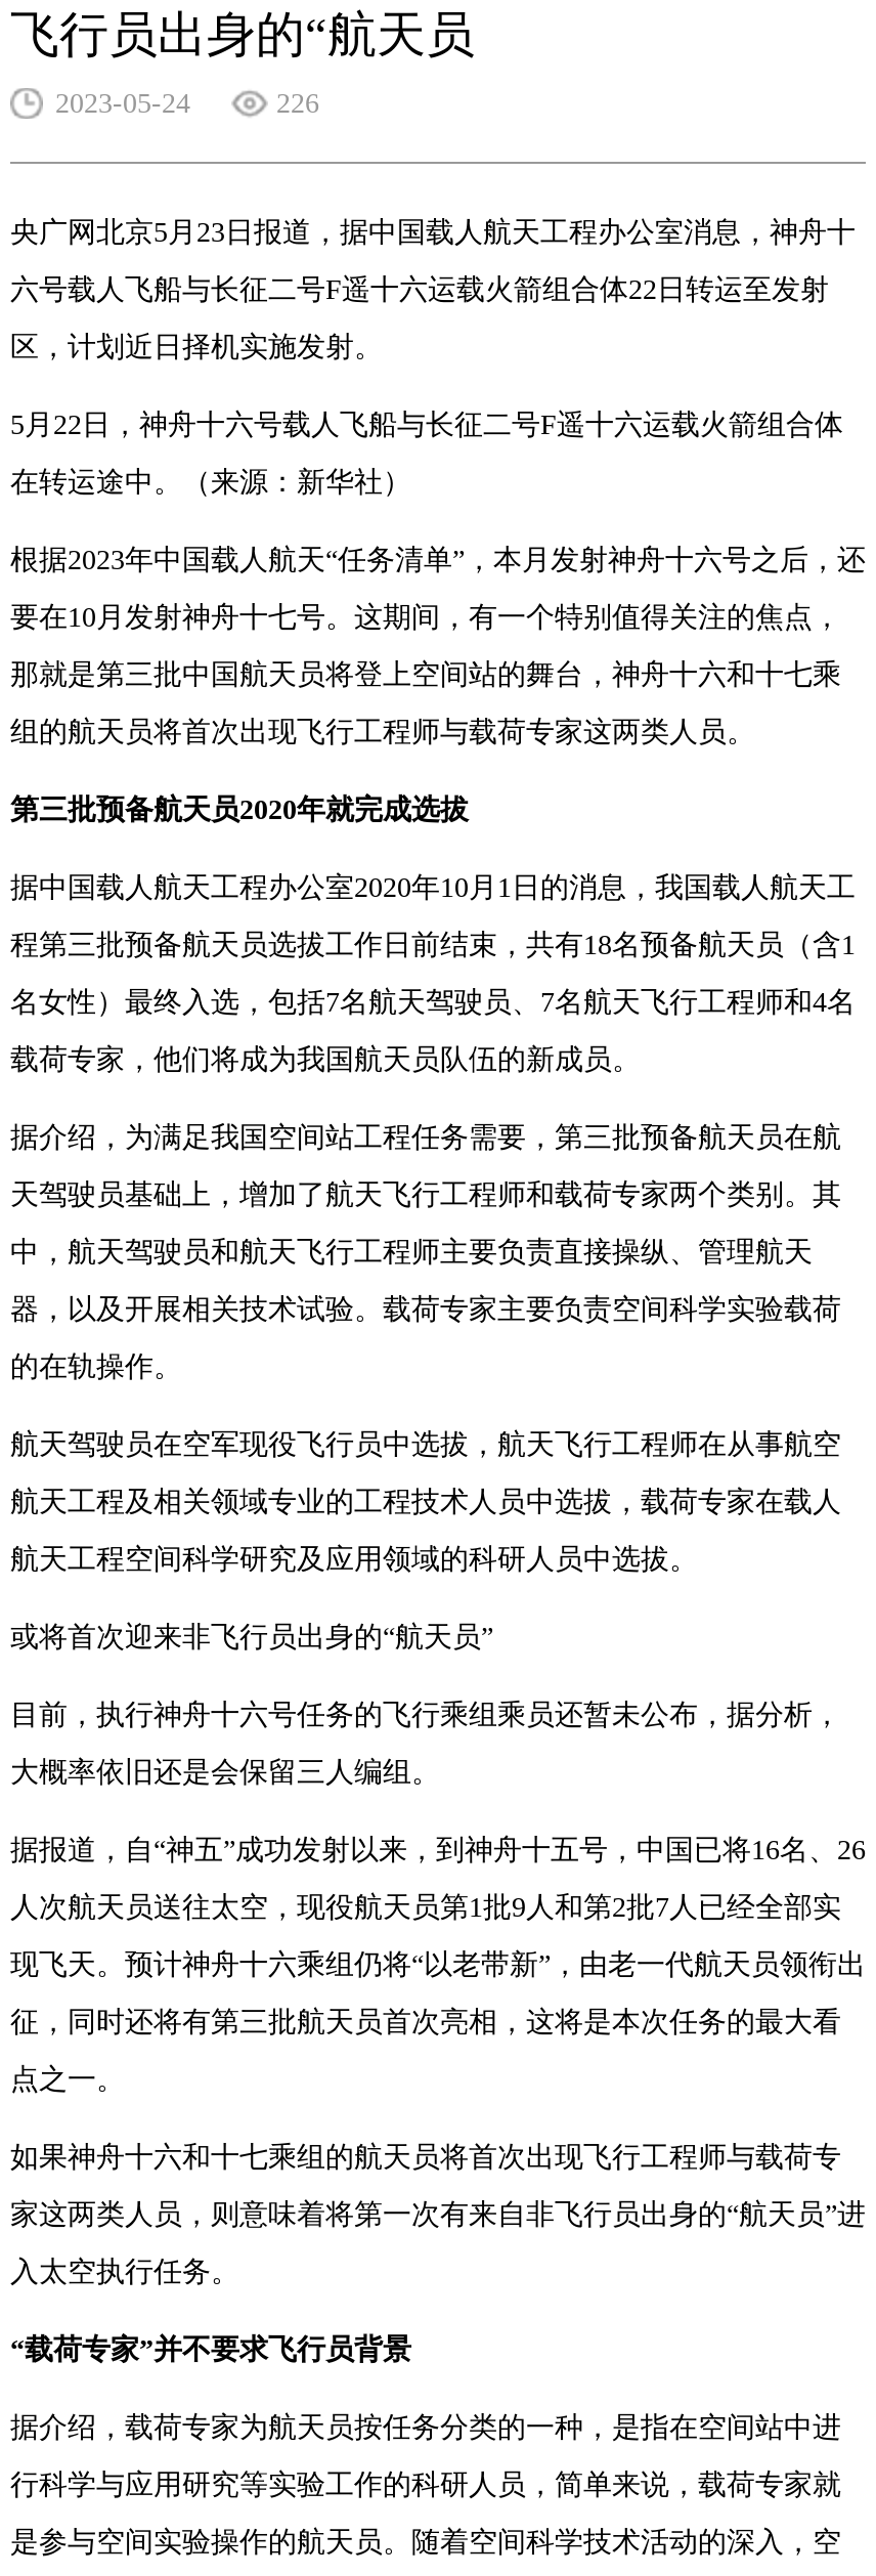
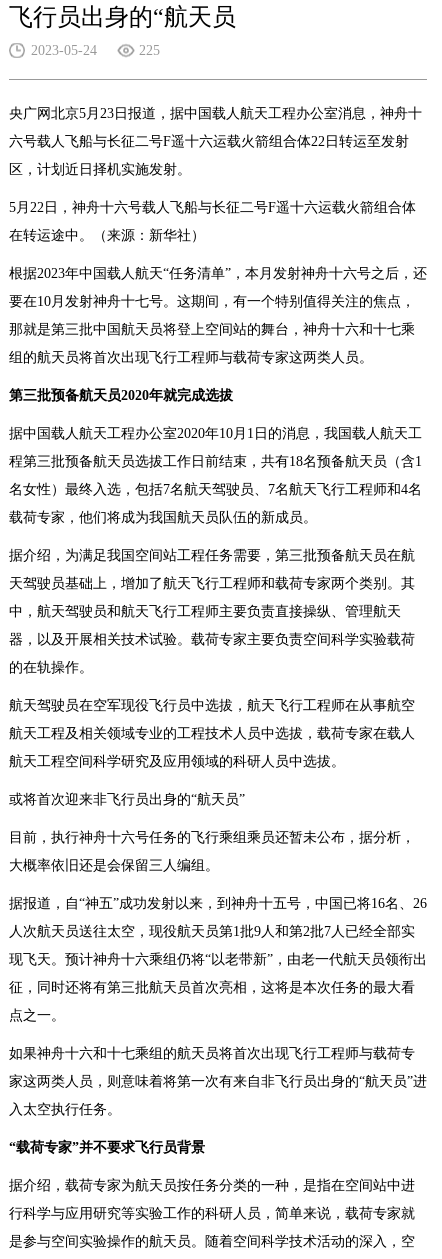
- 226
+ 225
